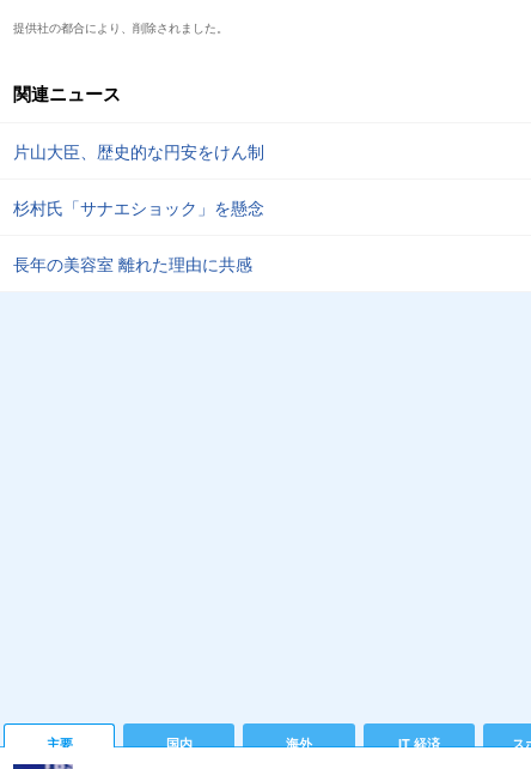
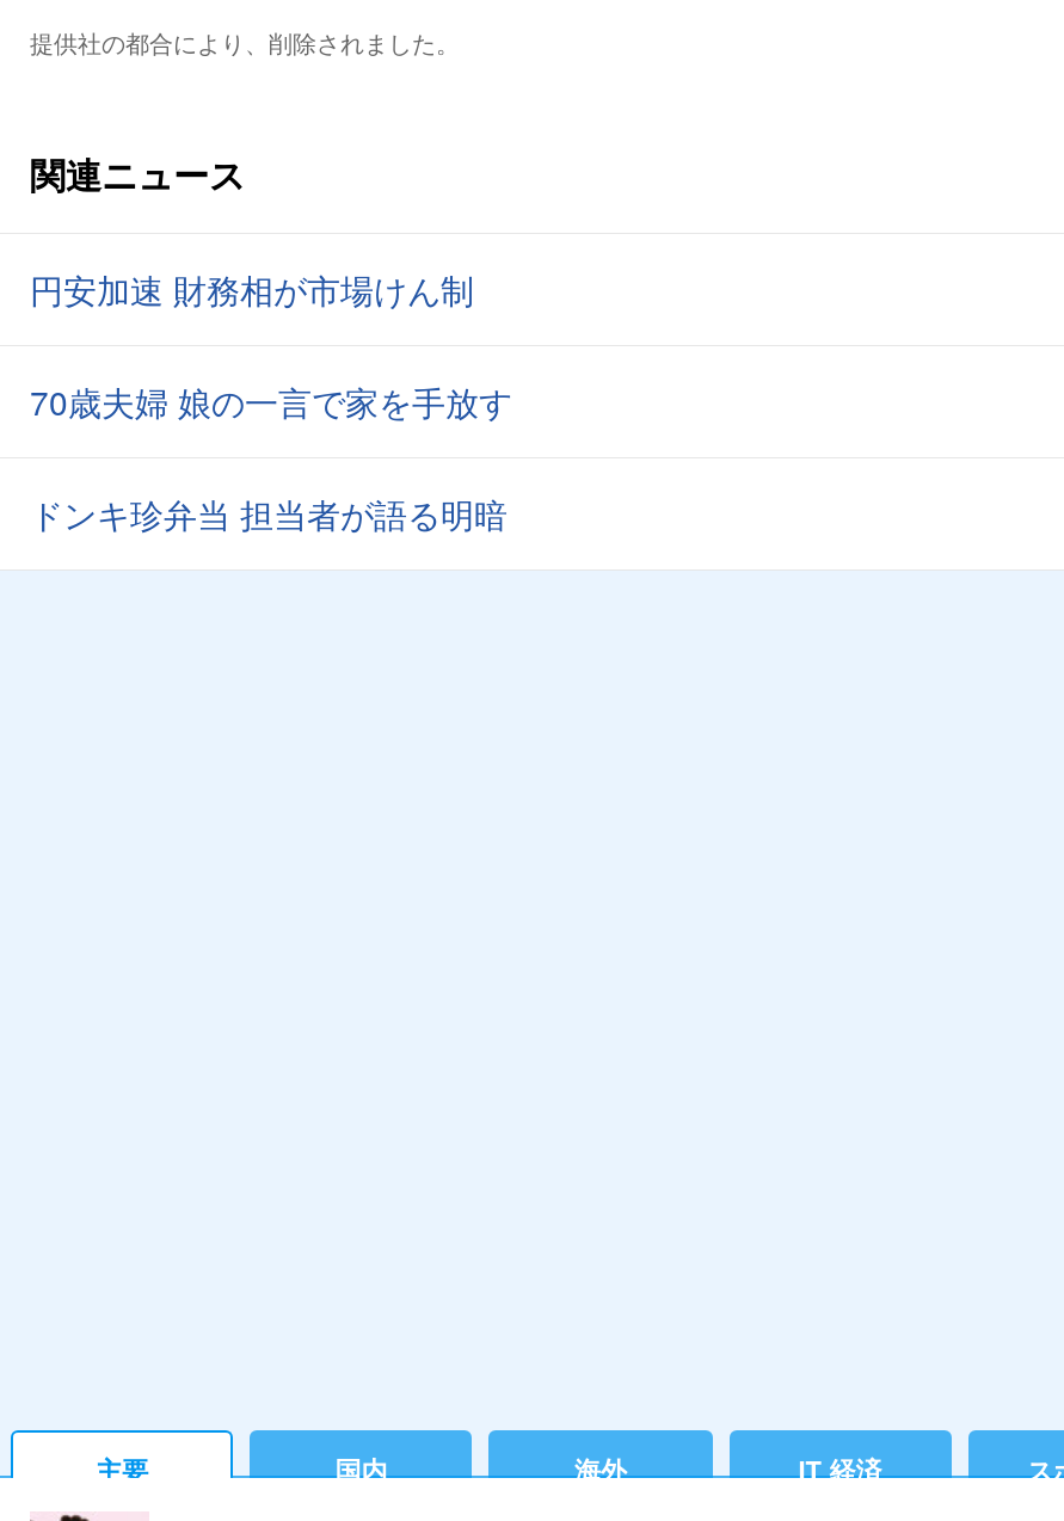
- 片山大臣、歴史的な円安をけん制
+ 円安加速 財務相が市場けん制

- 杉村氏「サナエショック」を懸念
+ 70歳夫婦 娘の一言で家を手放す

- 長年の美容室 離れた理由に共感
+ ドンキ珍弁当 担当者が語る明暗
